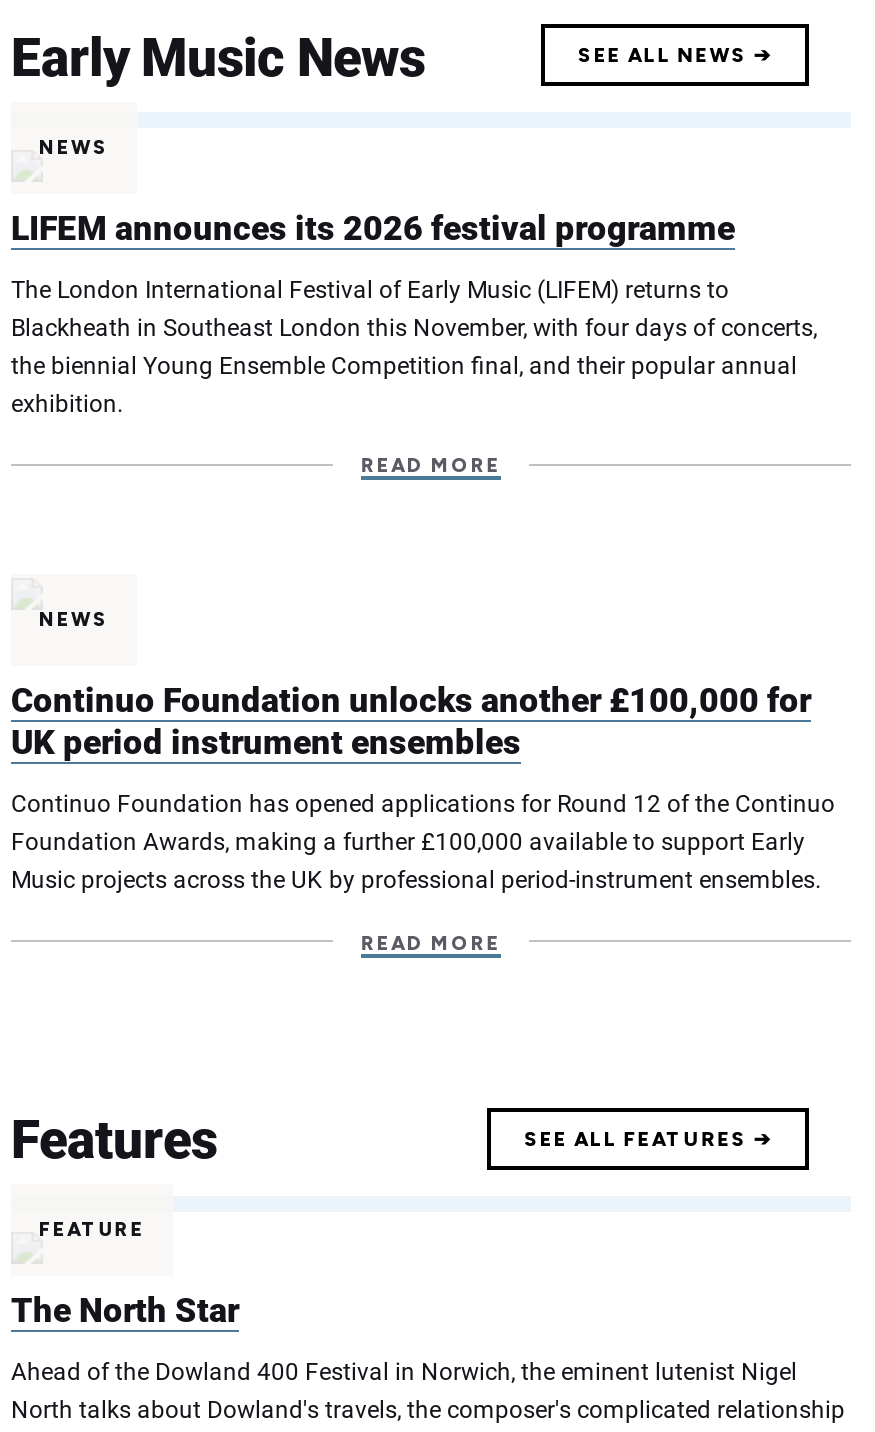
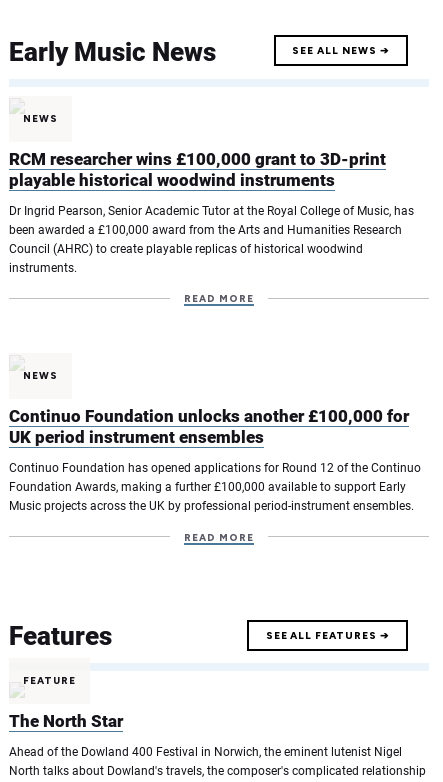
- LIFEM announces its 2026 festival programme
+ RCM researcher wins £100,000 grant to 3D-print
+ playable historical woodwind instruments

- The London International Festival of Early Music (LIFEM) returns to
- Blackheath in Southeast London this November, with four days of concerts,
- the biennial Young Ensemble Competition final, and their popular annual
- exhibition.
+ Dr Ingrid Pearson, Senior Academic Tutor at the Royal College of Music, has
+ been awarded a £100,000 award from the Arts and Humanities Research
+ Council (AHRC) to create playable replicas of historical woodwind
+ instruments.
